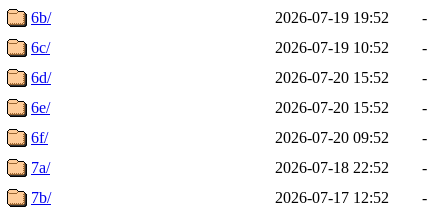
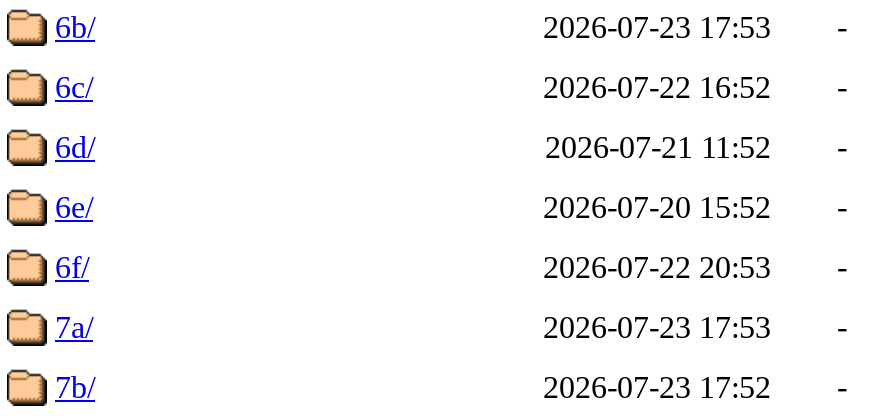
- 2026-07-19 19:52
+ 2026-07-23 17:53

- 2026-07-19 10:52
+ 2026-07-22 16:52

- 2026-07-20 15:52
+ 2026-07-21 11:52

- 2026-07-20 09:52
+ 2026-07-22 20:53

- 2026-07-18 22:52
+ 2026-07-23 17:53

- 2026-07-17 12:52
+ 2026-07-23 17:52
